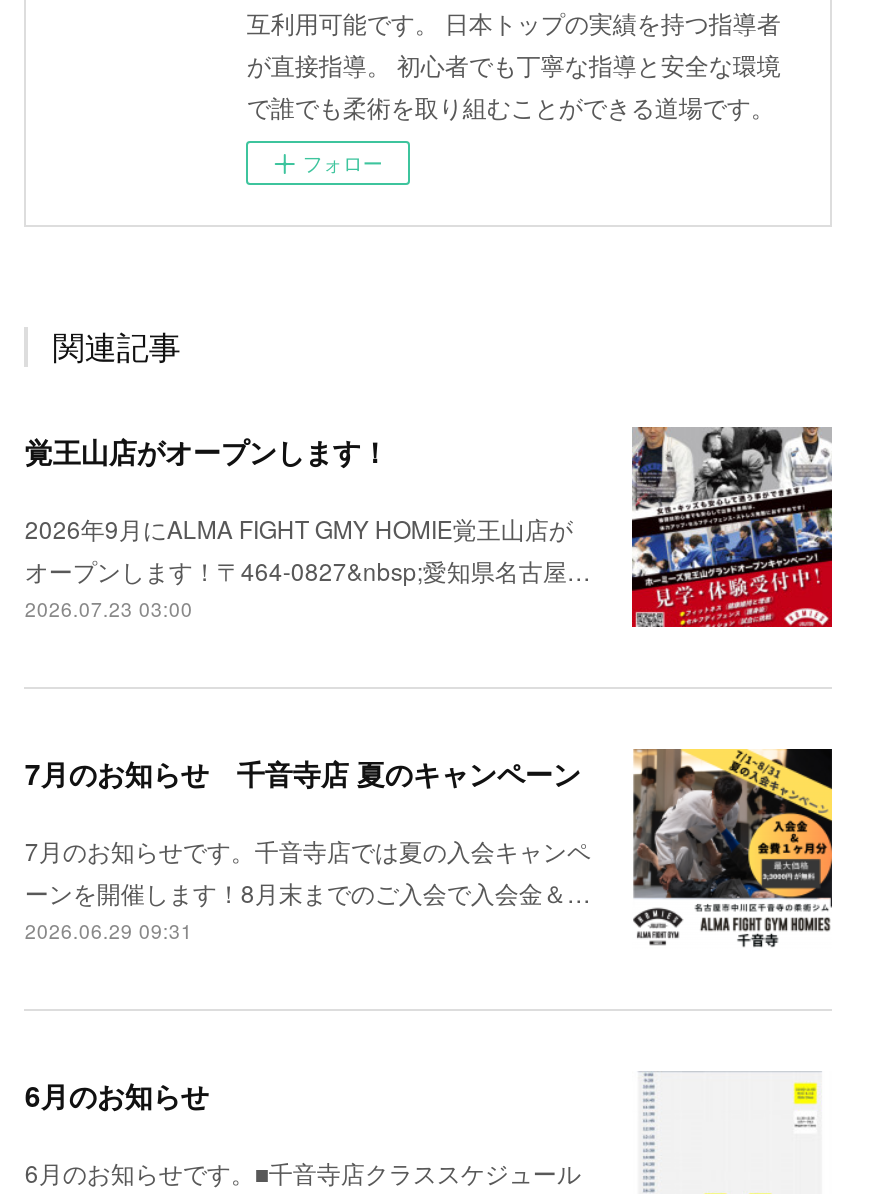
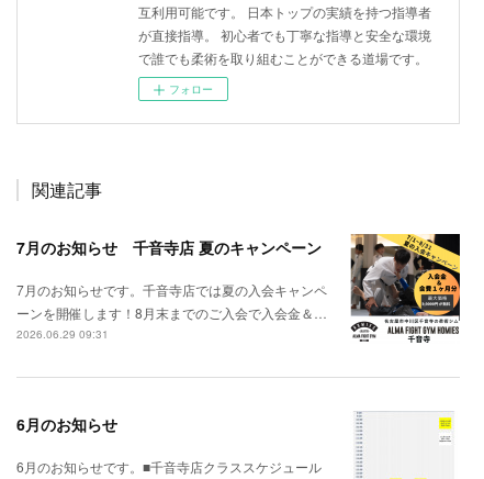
- [image]
- 覚王山店がオープンします！
- 2026年9月にALMA FIGHT GMY HOMIE覚王山店が
- オープンします！〒464-0827&nbsp;愛知県名古屋…
- 2026.07.23 03:00
